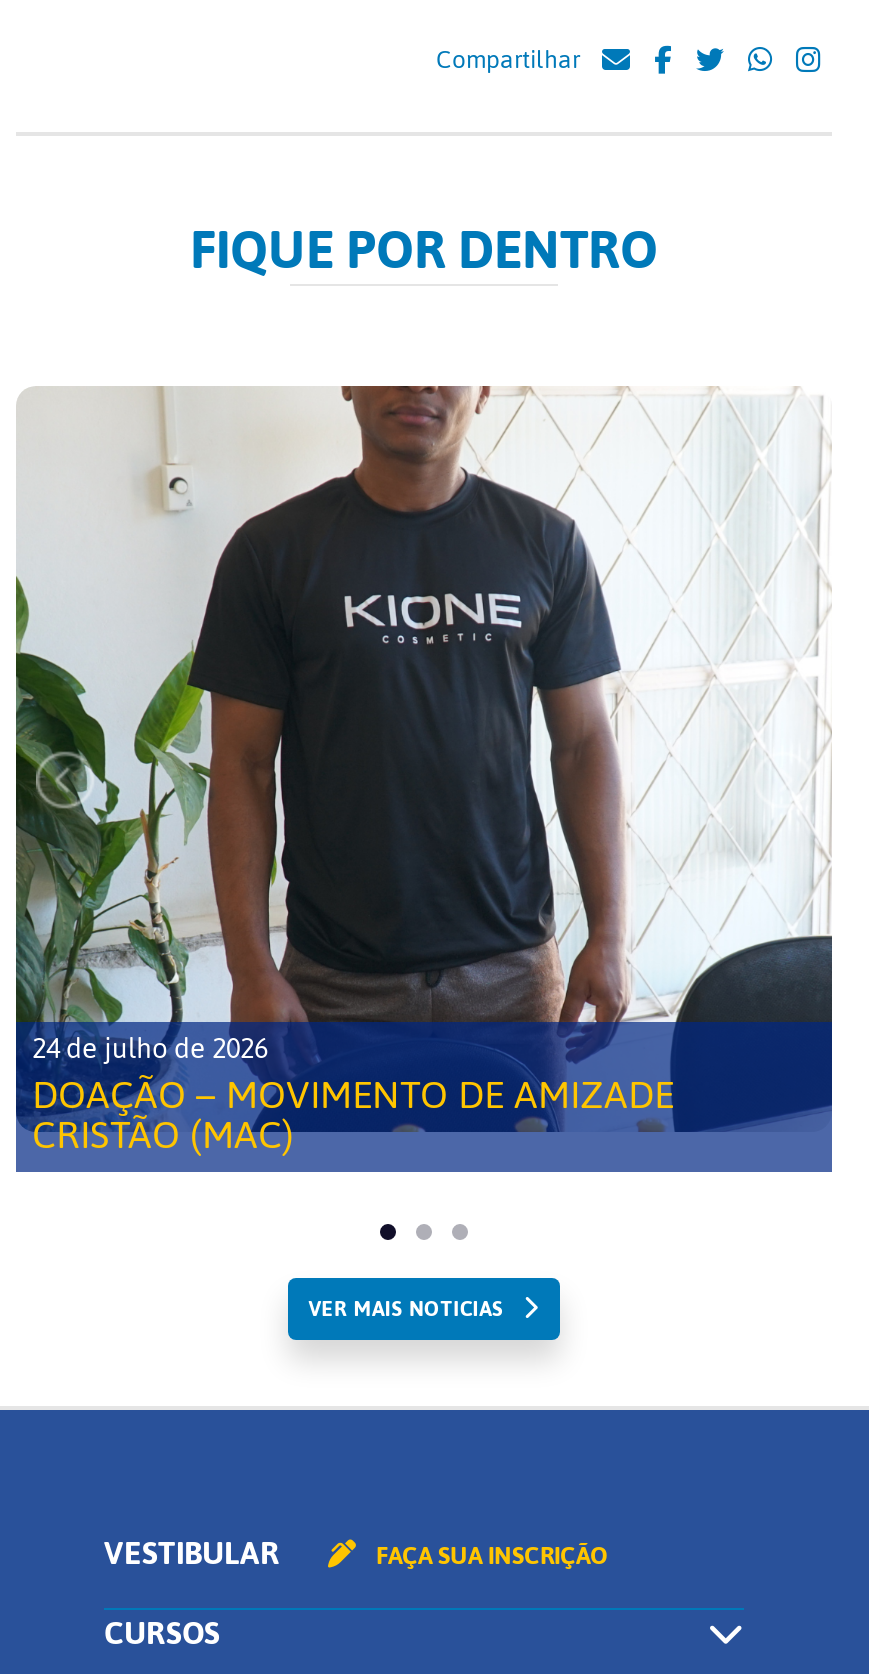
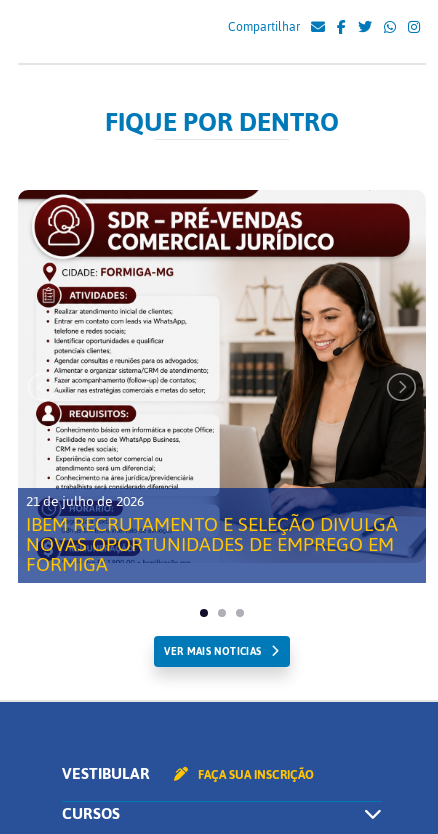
- [image]
- 24 de julho de 2026
- DOAÇÃO – MOVIMENTO DE AMIZADE
- CRISTÃO (MAC)
+ [image]
+ 21 de julho de 2026
+ IBEM RECRUTAMENTO E SELEÇÃO DIVULGA
+ NOVAS OPORTUNIDADES DE EMPREGO EM
+ FORMIGA
